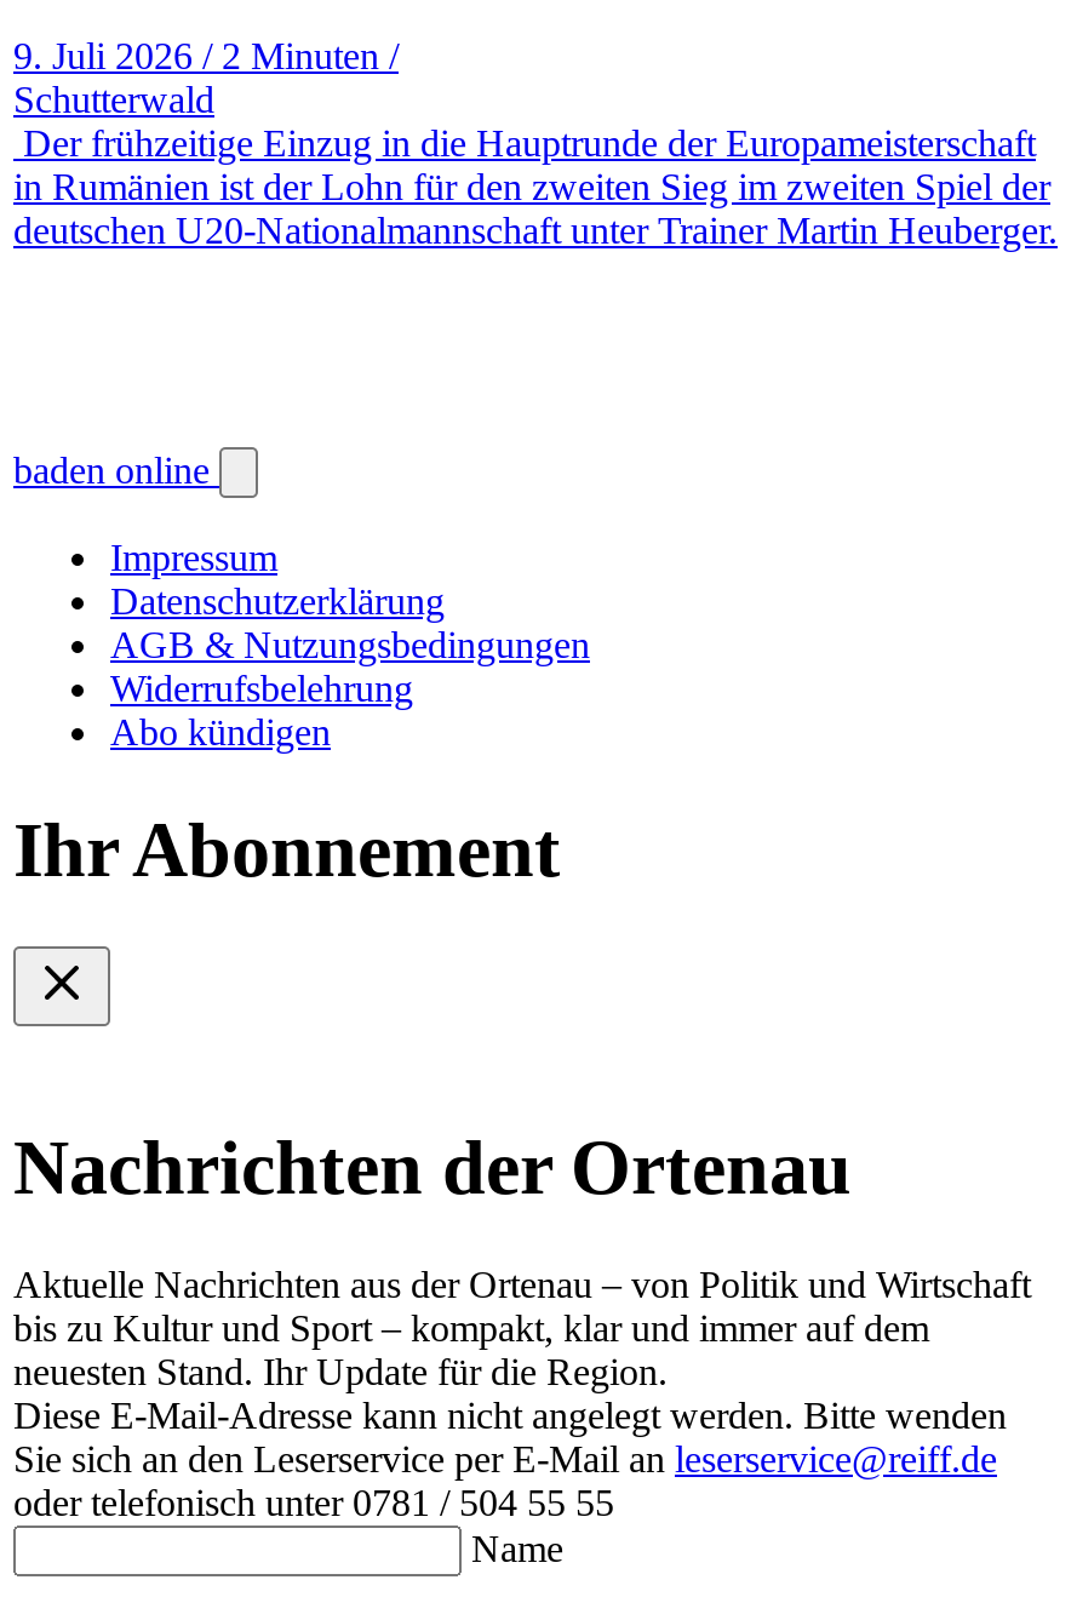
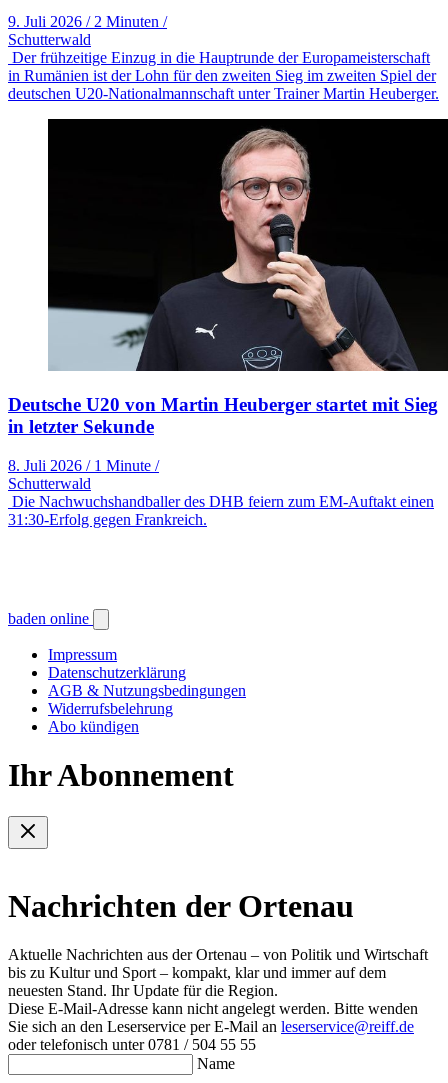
+ [image]
+ Deutsche U20 von Martin Heuberger startet mit Sieg
+ in letzter Sekunde
+ 8. Juli 2026 / 1 Minute /
+ Schutterwald
+ Die Nachwuchshandballer des DHB feiern zum EM-Auftakt einen
+ 31:30-Erfolg gegen Frankreich.
